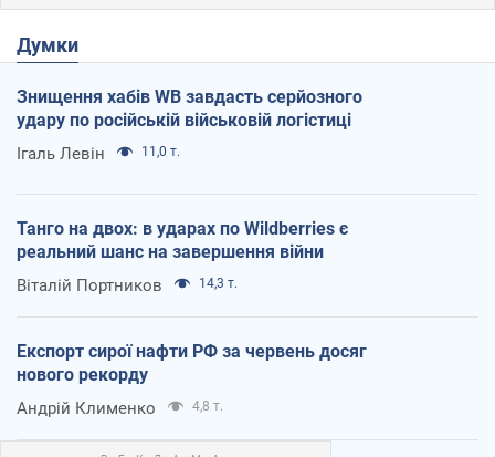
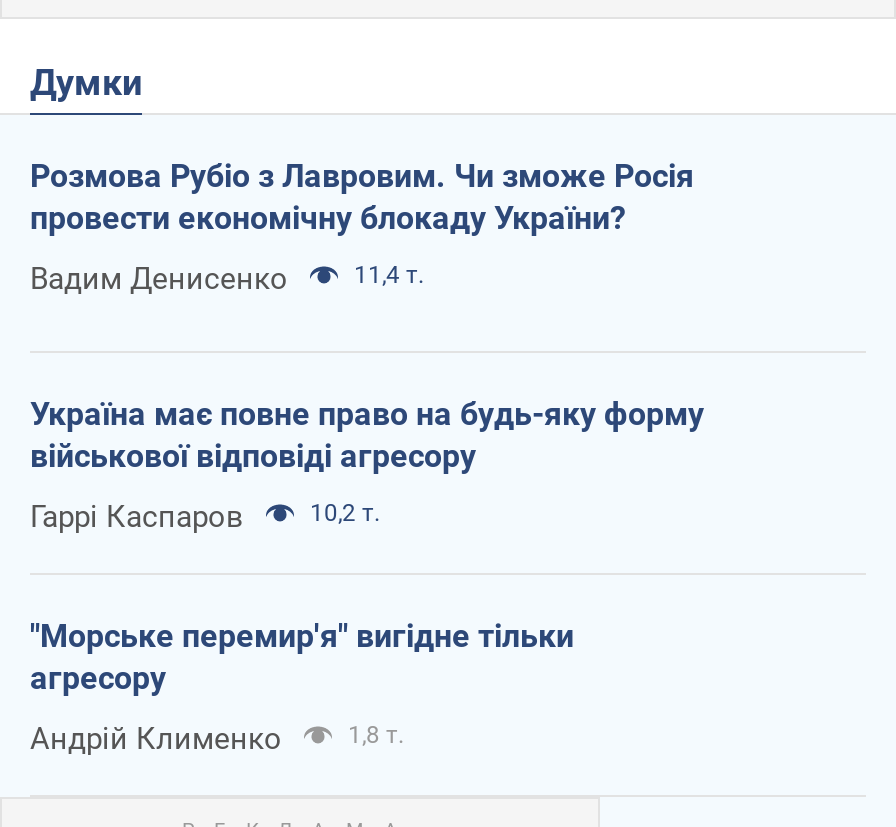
- Знищення хабів WB завдасть серйозного
- удару по російській військовій логістиці
+ Розмова Рубіо з Лавровим. Чи зможе Росія
+ провести економічну блокаду України?

- Ігаль Левін
- 11,0 т.
+ Вадим Денисенко
+ 11,4 т.

- Танго на двох: в ударах по Wildberries є
- реальний шанс на завершення війни
+ Україна має повне право на будь-яку форму
+ військової відповіді агресору

- Віталій Портников
- 14,3 т.
+ Гаррі Каспаров
+ 10,2 т.

- Експорт сирої нафти РФ за червень досяг
- нового рекорду
+ "Морське перемир'я" вигідне тільки
+ агресору

- 4,8 т.
+ 1,8 т.
